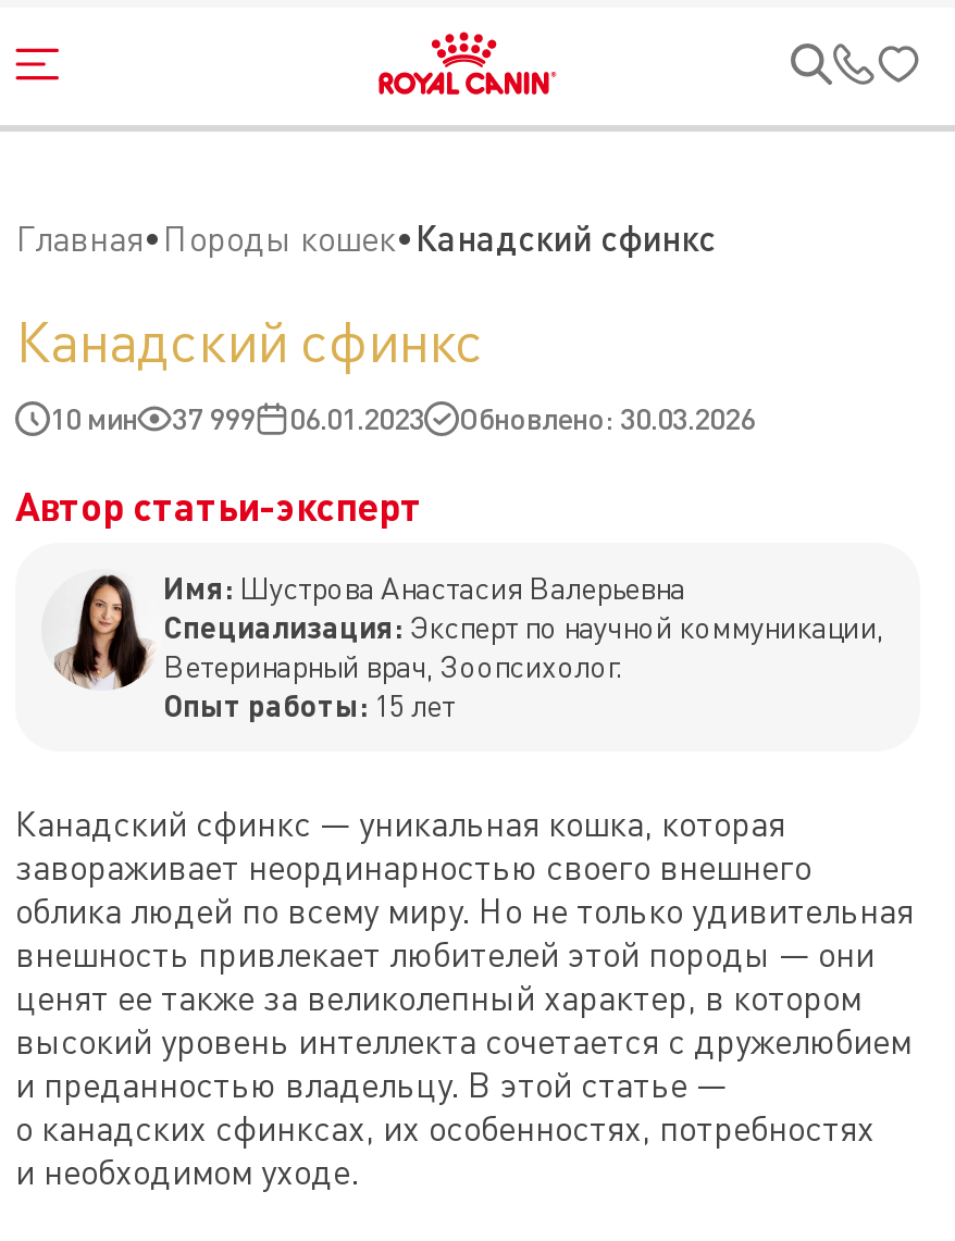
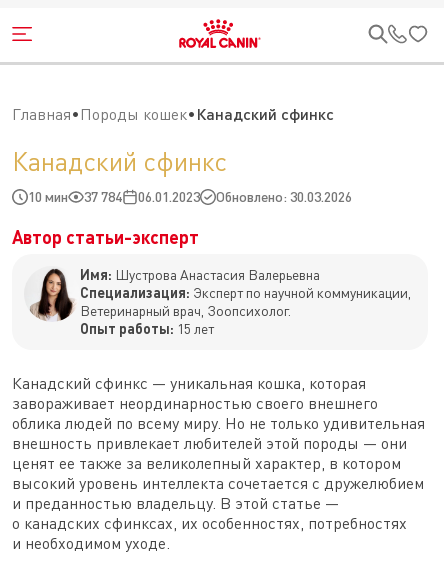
- 10 мин 37 999 06.01.2023 Обновлено: 30.03.2026
+ 10 мин 37 784 06.01.2023 Обновлено: 30.03.2026
